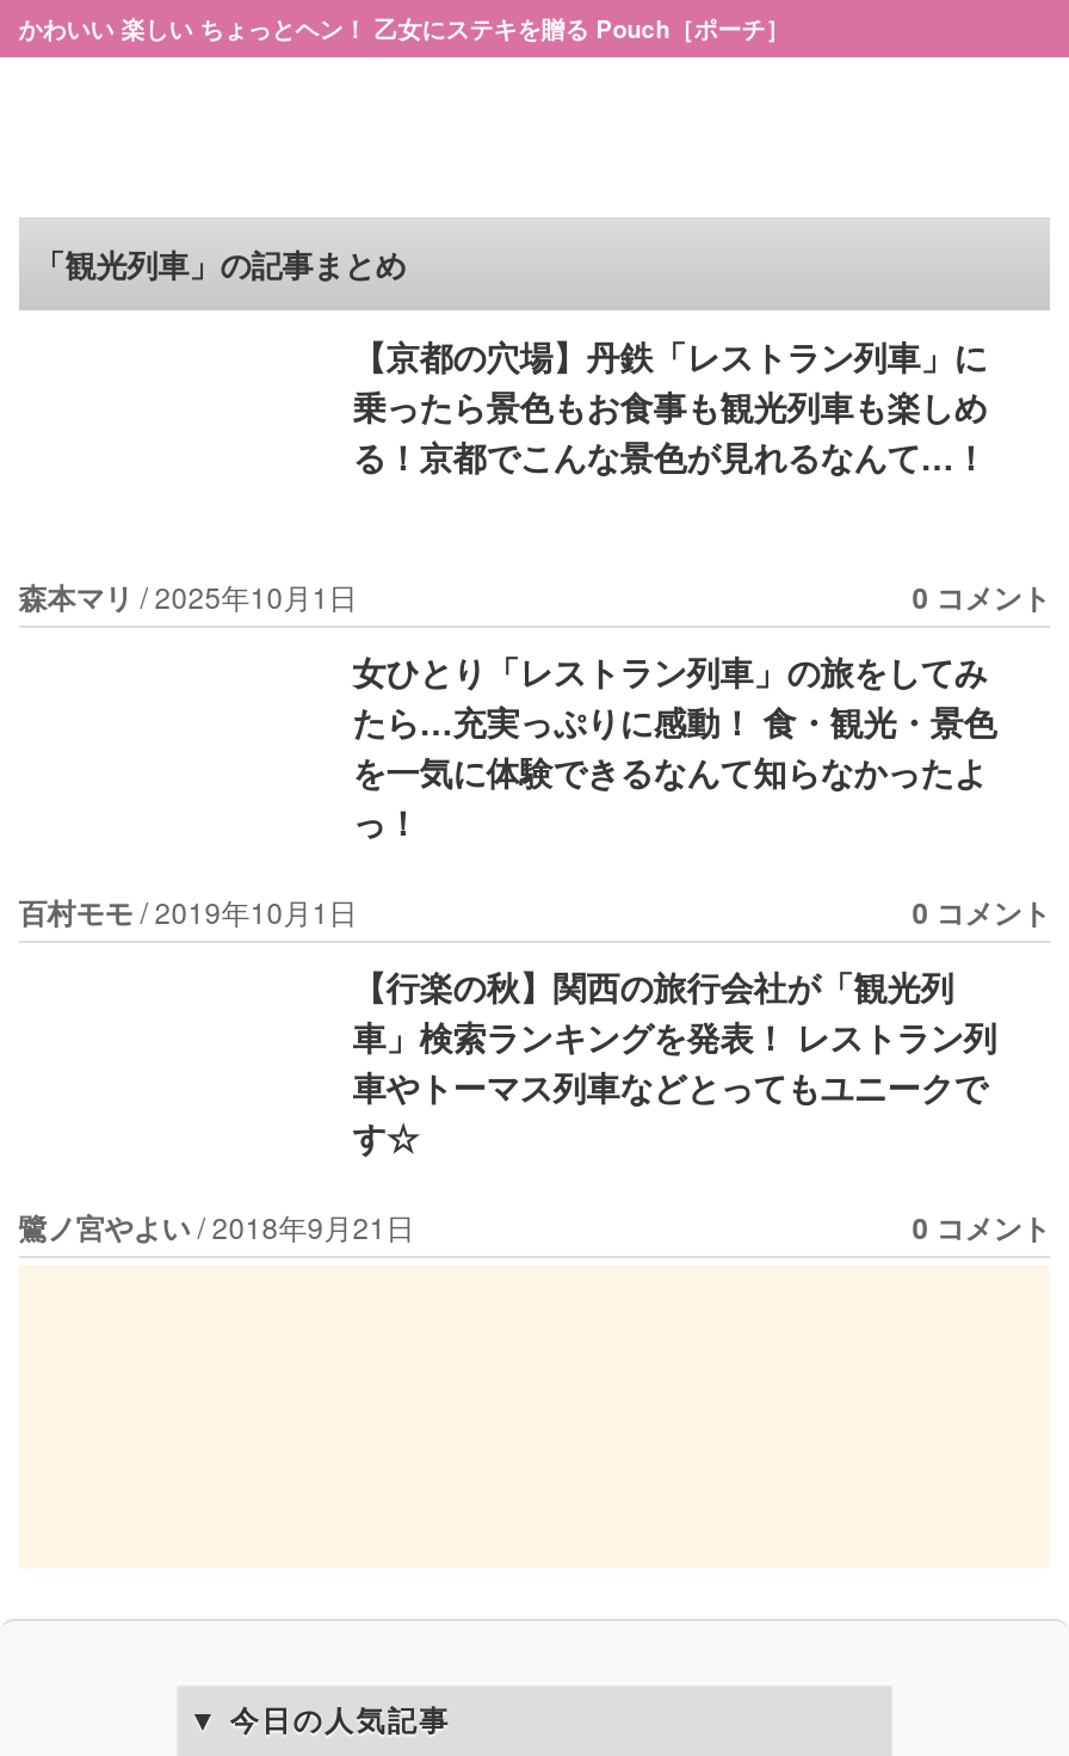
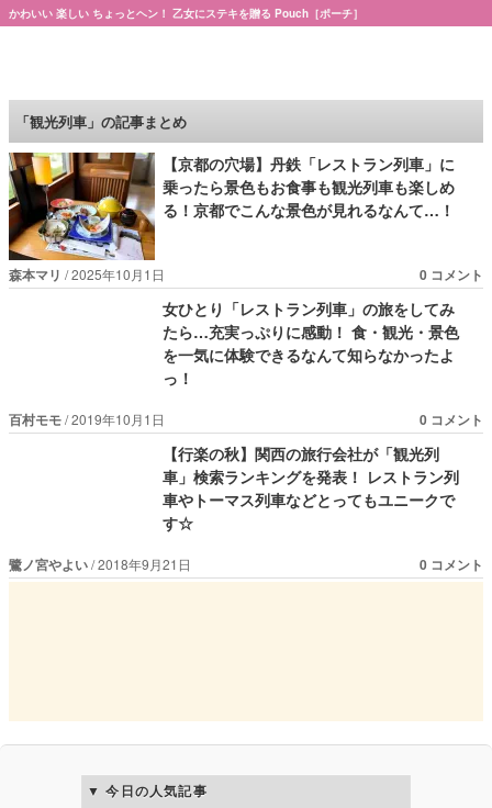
+ [image]
